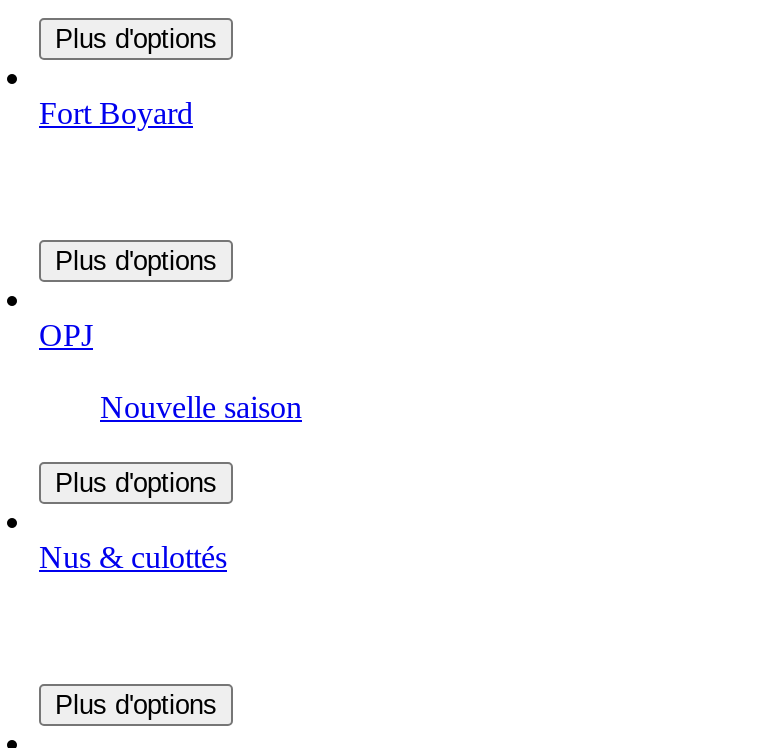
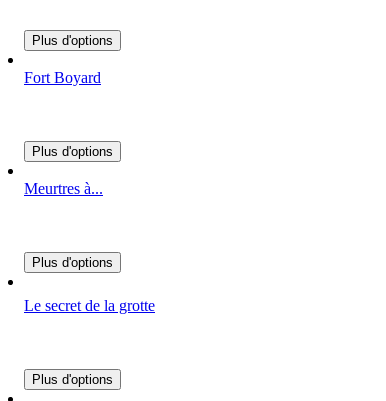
- OPJ
- Nouvelle saison
+ Meurtres à...

- Nus & culottés
+ Le secret de la grotte
